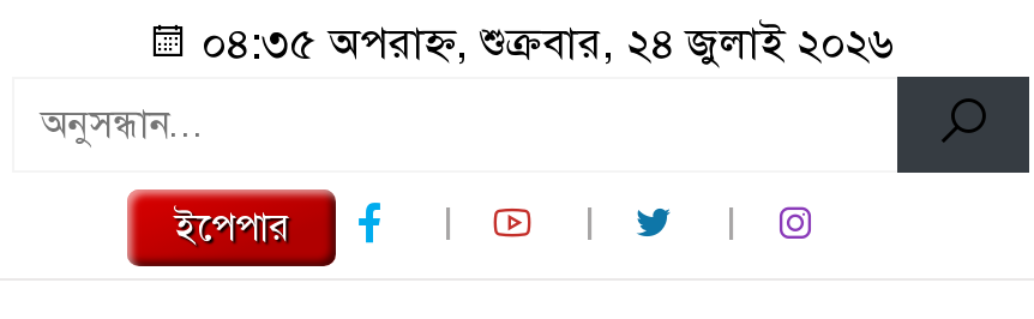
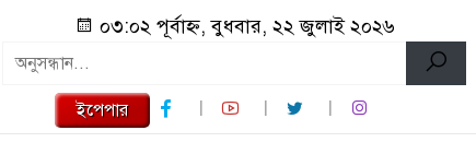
- ০৪:৩৫ অপরাহ্ন, শুক্রবার, ২৪ জুলাই ২০২৬
+ ০৩:০২ পূর্বাহ্ন, বুধবার, ২২ জুলাই ২০২৬
